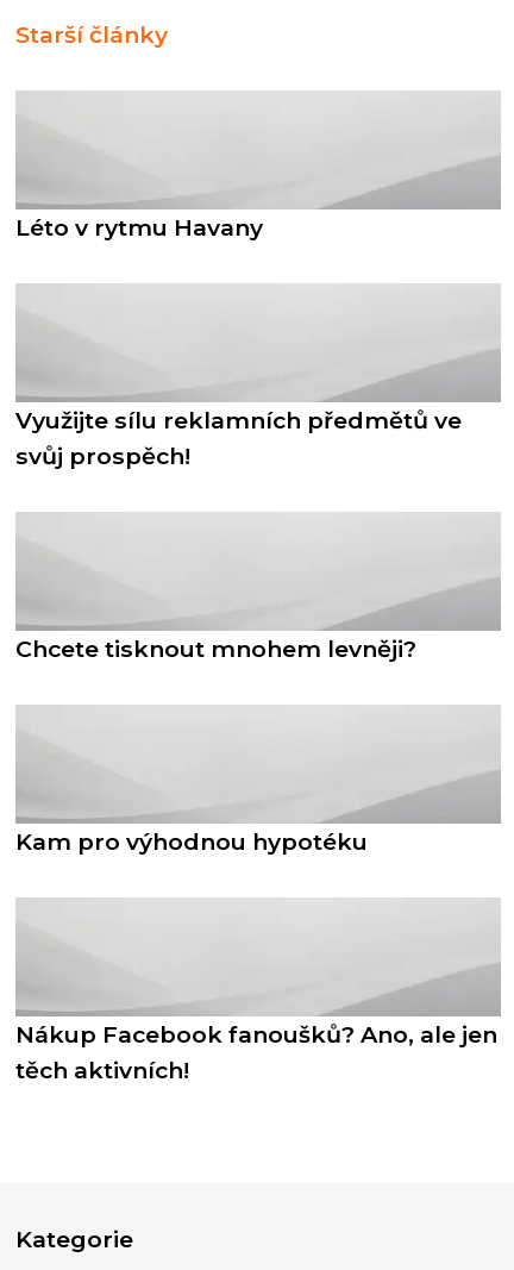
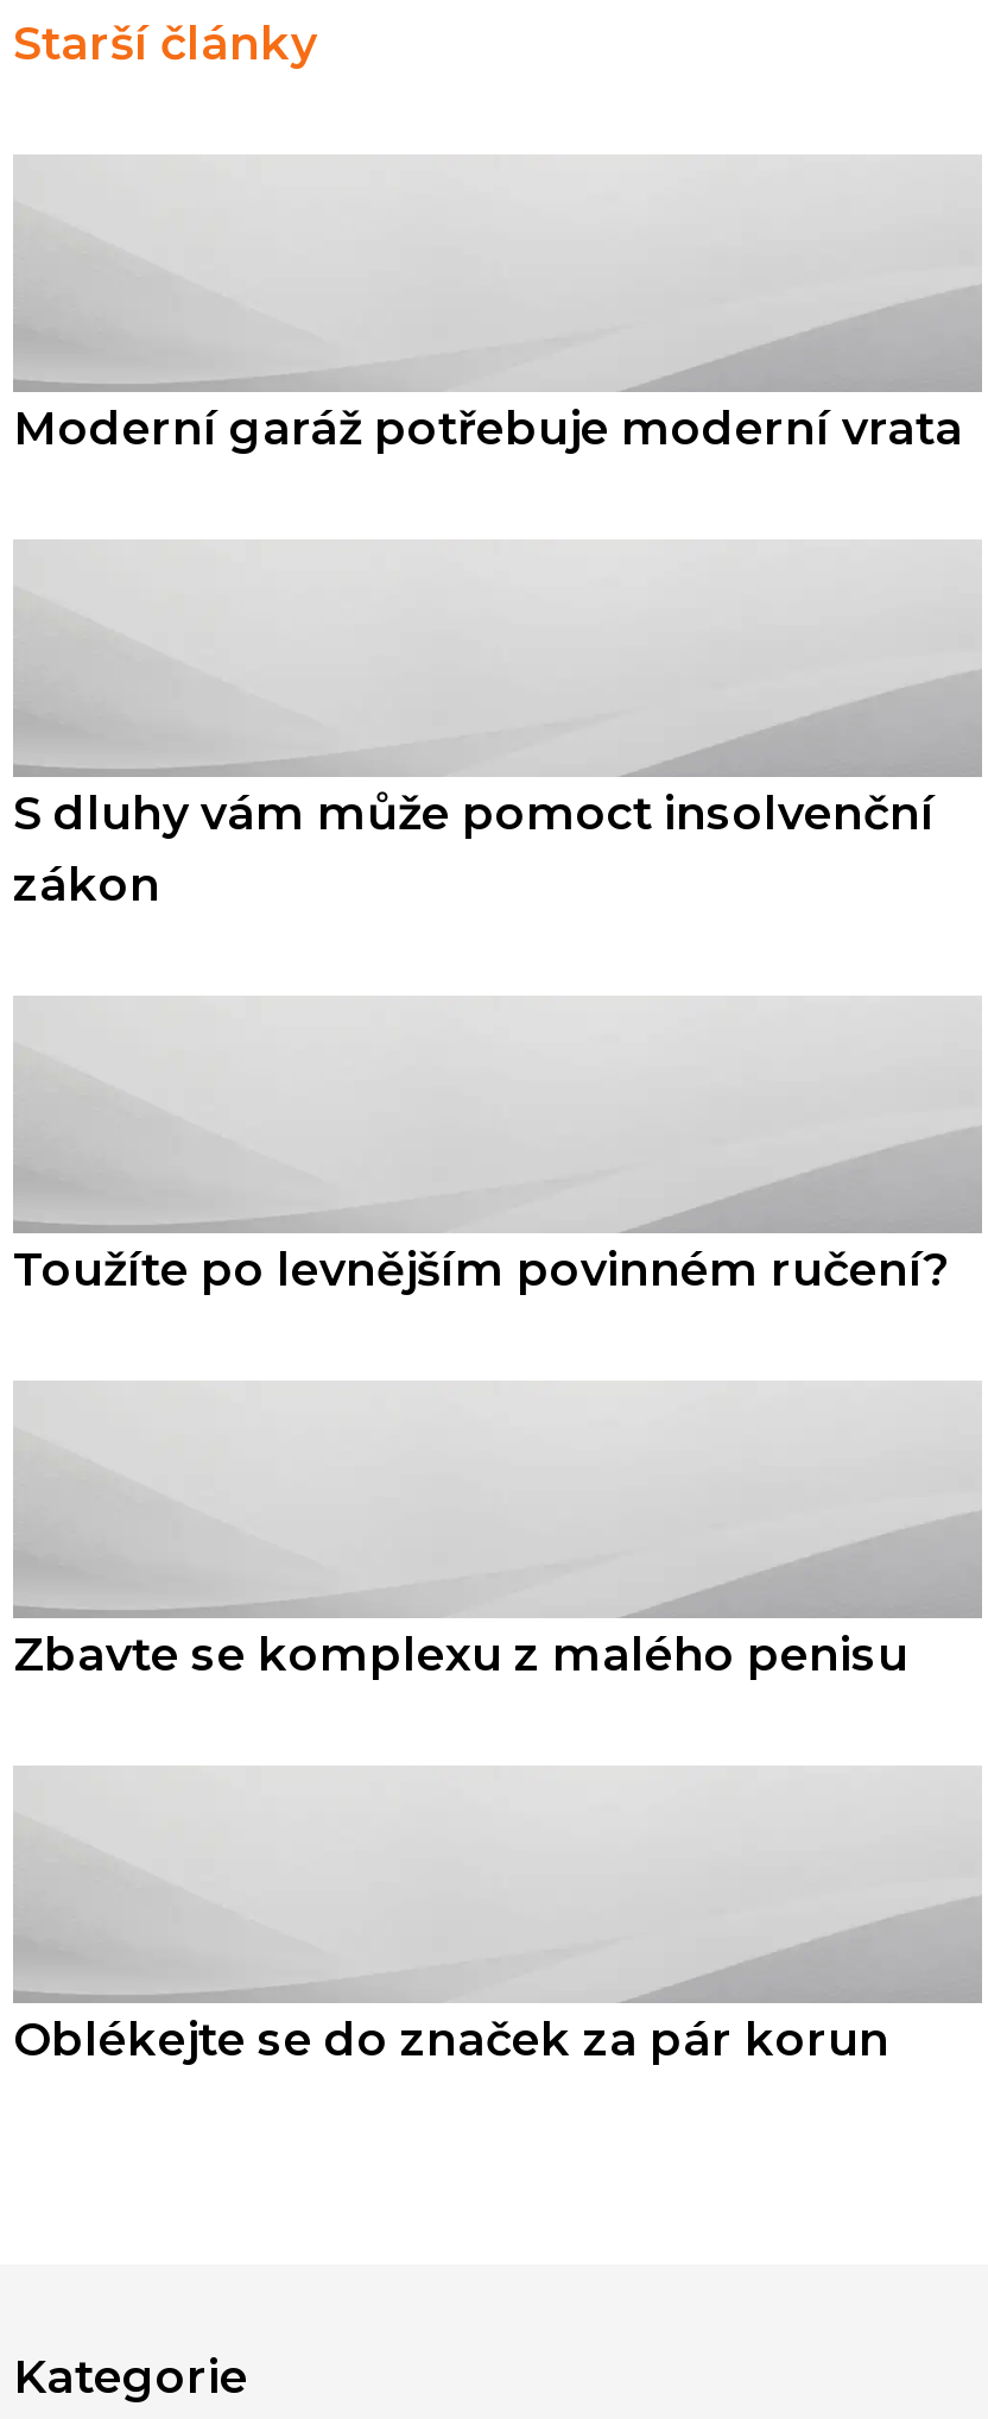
- Léto v rytmu Havany
+ Moderní garáž potřebuje moderní vrata

- Využijte sílu reklamních předmětů ve
- svůj prospěch!
+ S dluhy vám může pomoct insolvenční
+ zákon

- Chcete tisknout mnohem levněji?
+ Toužíte po levnějším povinném ručení?

- Kam pro výhodnou hypotéku
+ Zbavte se komplexu z malého penisu

- Nákup Facebook fanoušků? Ano, ale jen
- těch aktivních!
+ Oblékejte se do značek za pár korun
